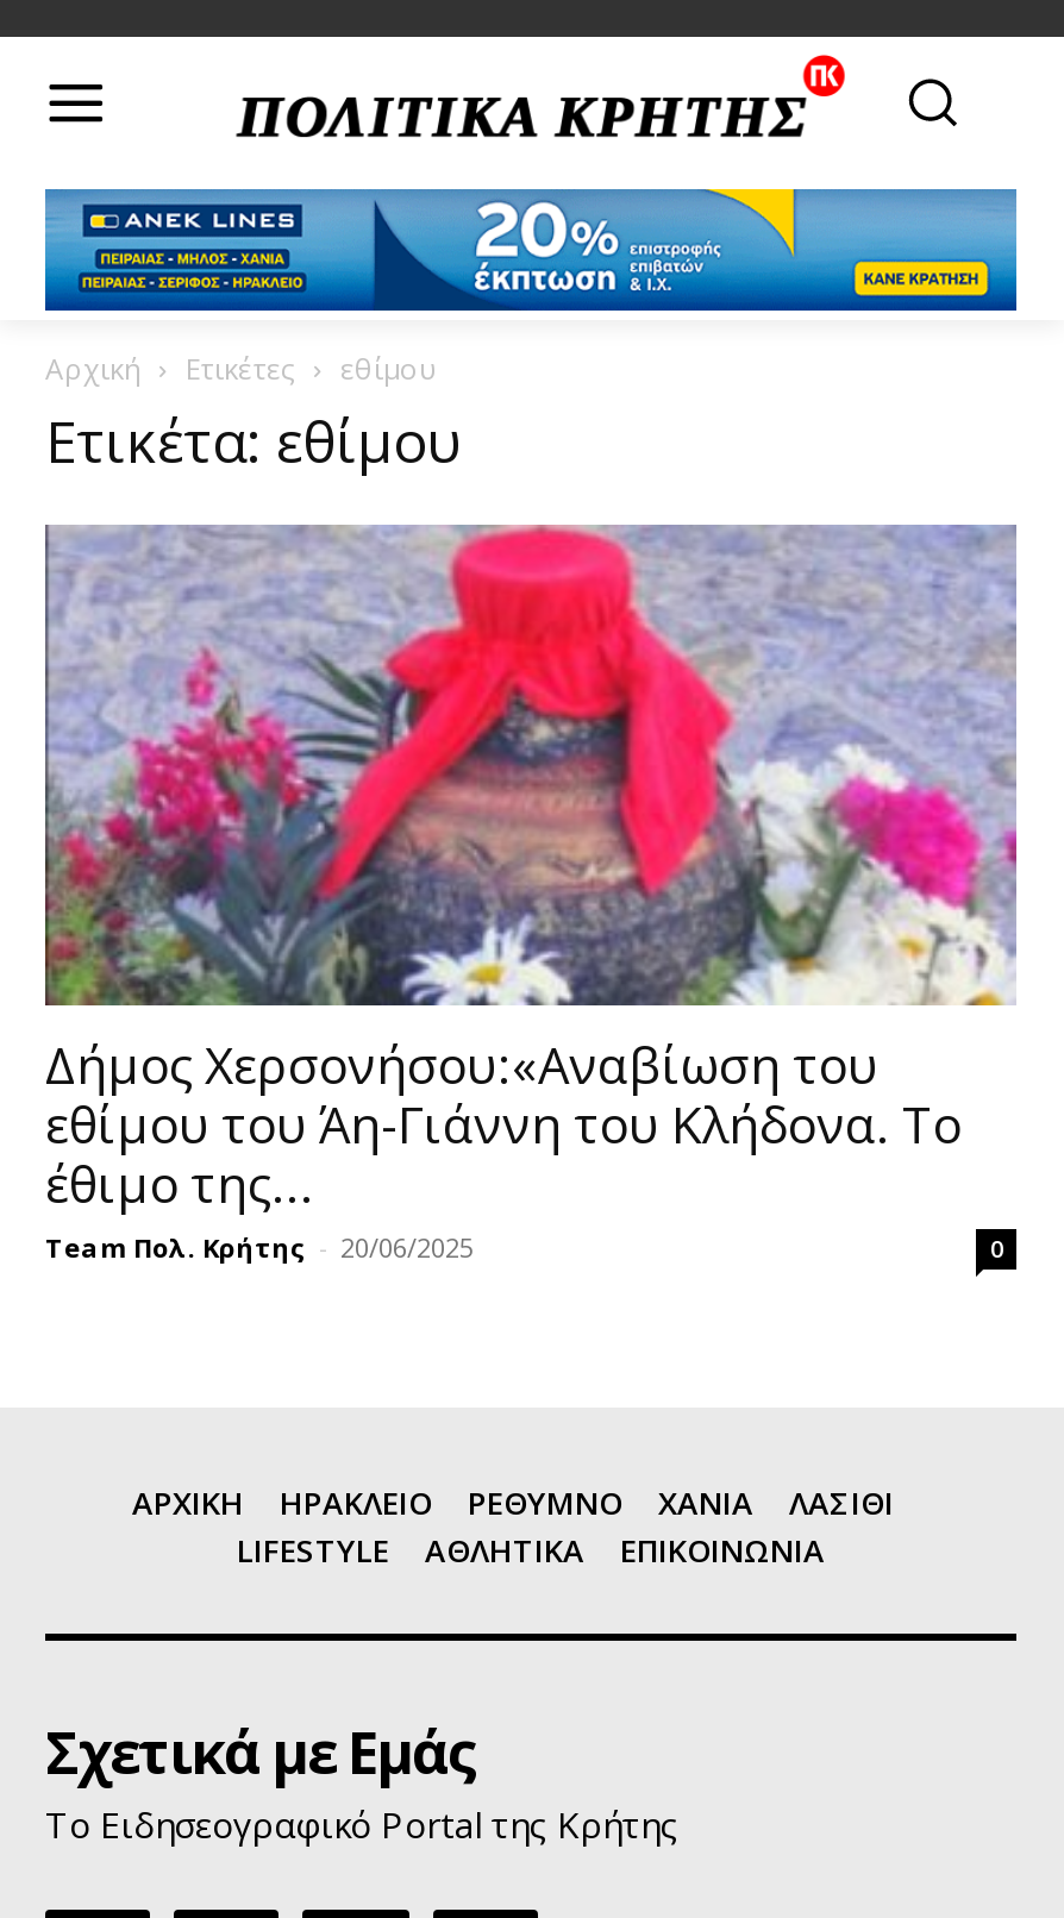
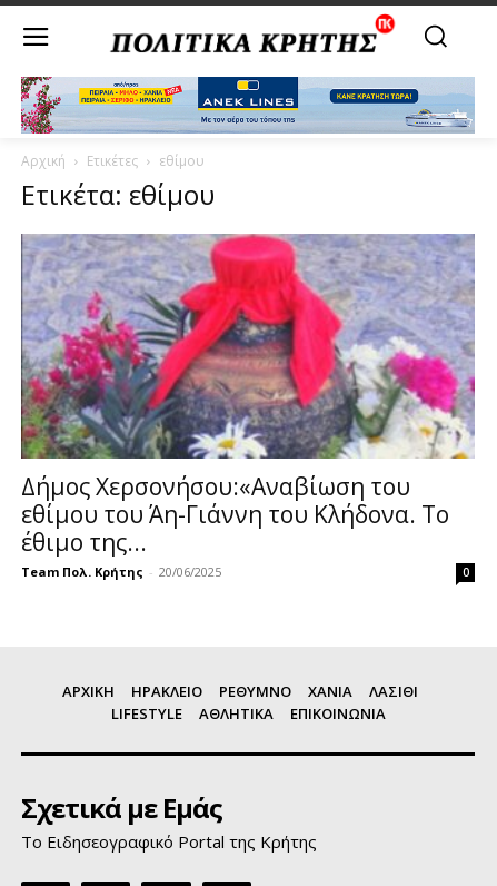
- [image]
+ [image]
